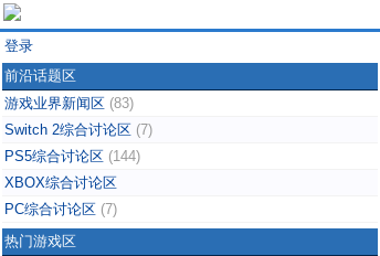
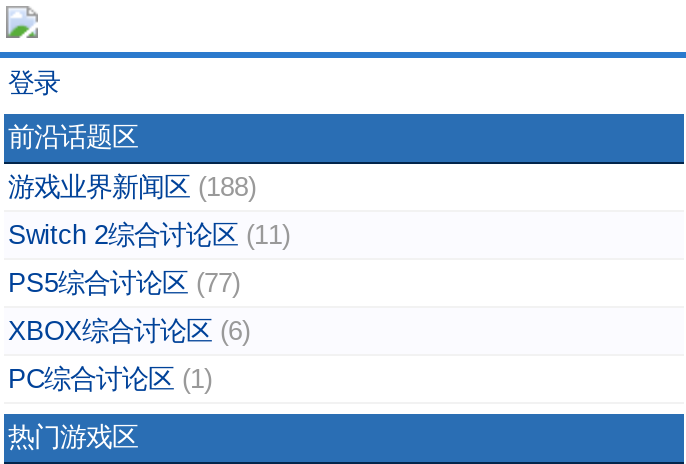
- 游戏业界新闻区 (83)
+ 游戏业界新闻区 (188)

- Switch 2综合讨论区 (7)
+ Switch 2综合讨论区 (11)

- PS5综合讨论区 (144)
+ PS5综合讨论区 (77)

- XBOX综合讨论区
+ XBOX综合讨论区 (6)

- PC综合讨论区 (7)
+ PC综合讨论区 (1)
